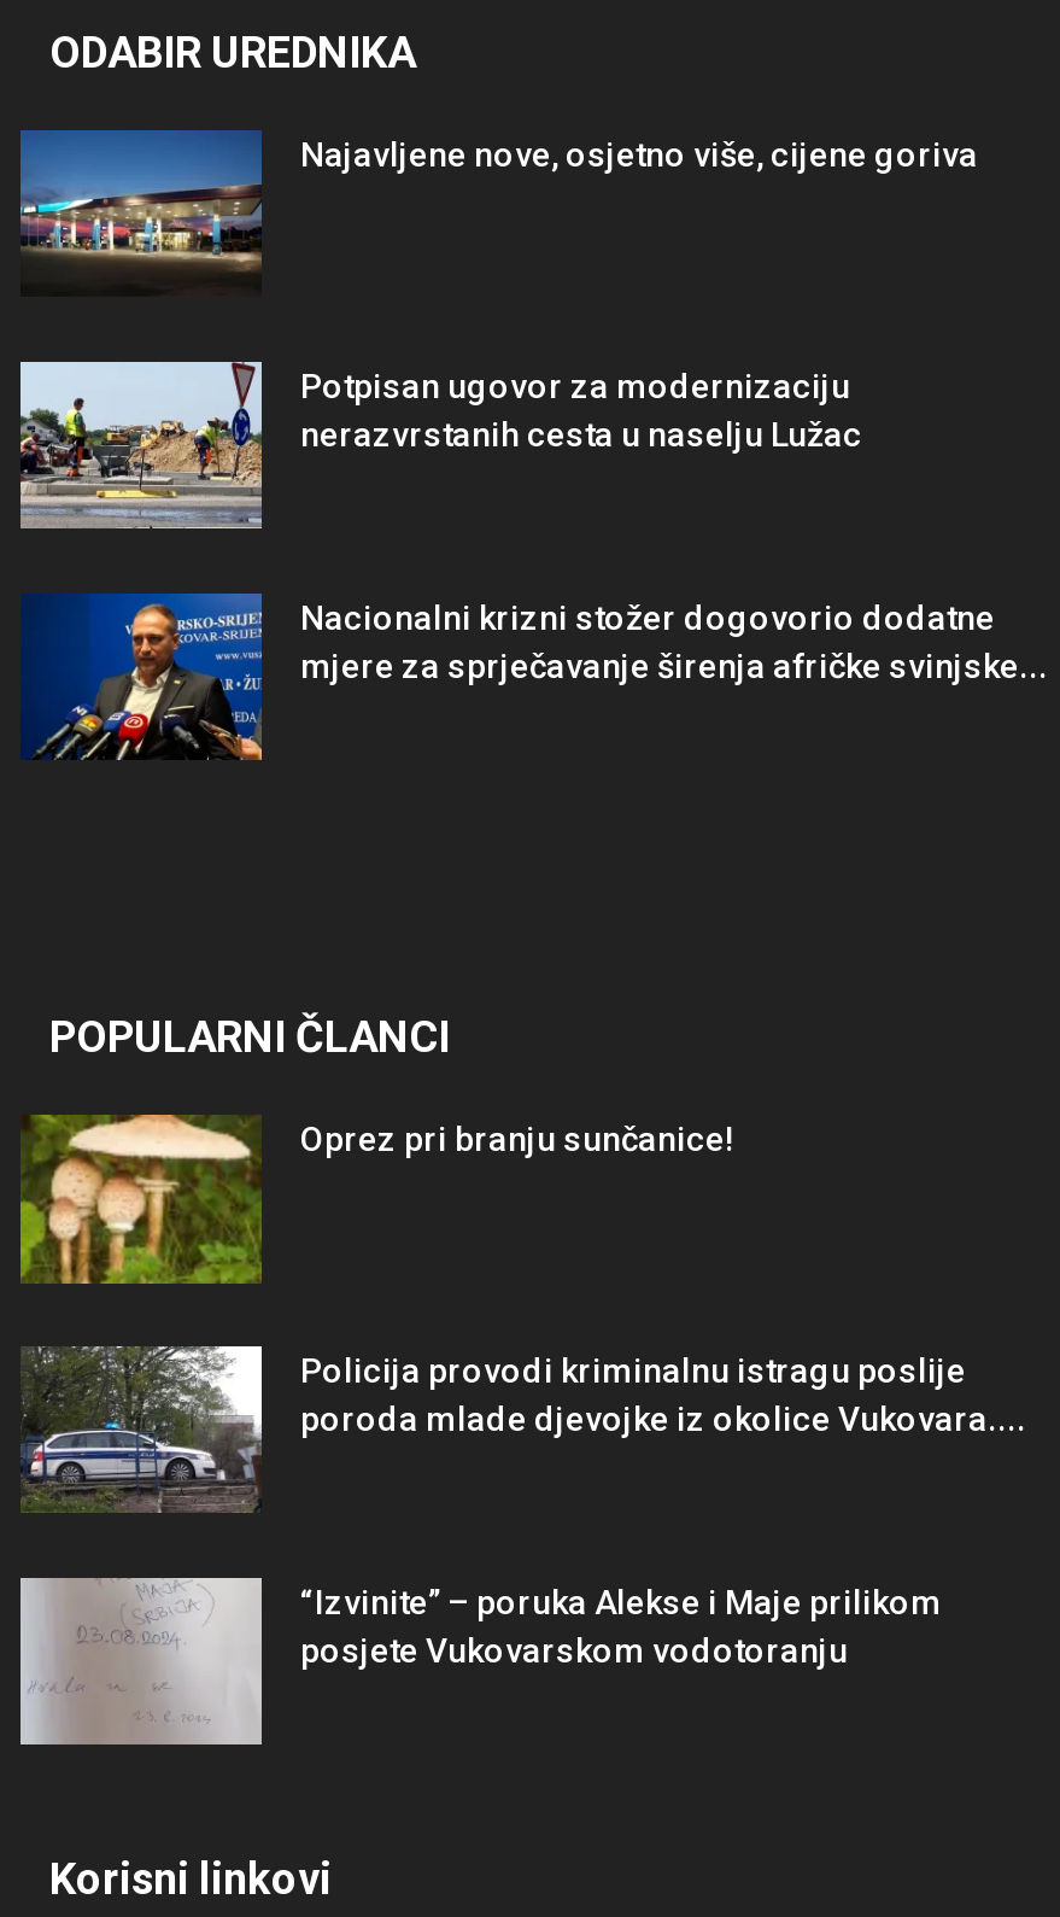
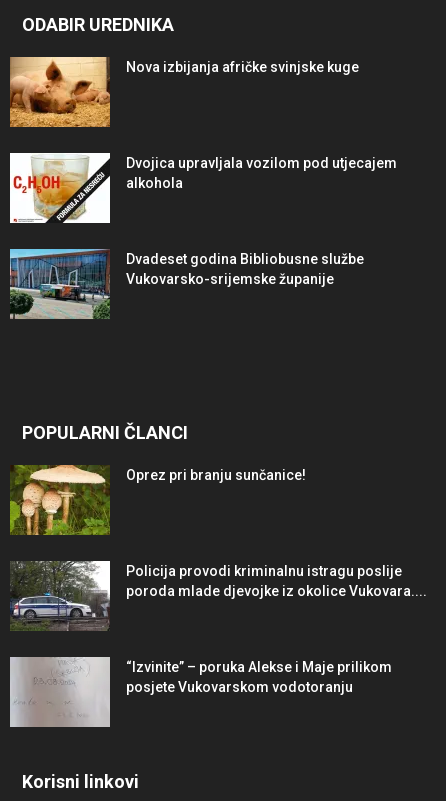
- [image]
- Najavljene nove, osjetno više, cijene goriva
+ [image]
+ Nova izbijanja afričke svinjske kuge

- [image]
- Potpisan ugovor za modernizaciju
- nerazvrstanih cesta u naselju Lužac
+ [image]
+ Dvojica upravljala vozilom pod utjecajem
+ alkohola

- [image]
- Nacionalni krizni stožer dogovorio dodatne
- mjere za sprječavanje širenja afričke svinjske...
+ [image]
+ Dvadeset godina Bibliobusne službe
+ Vukovarsko-srijemske županije
